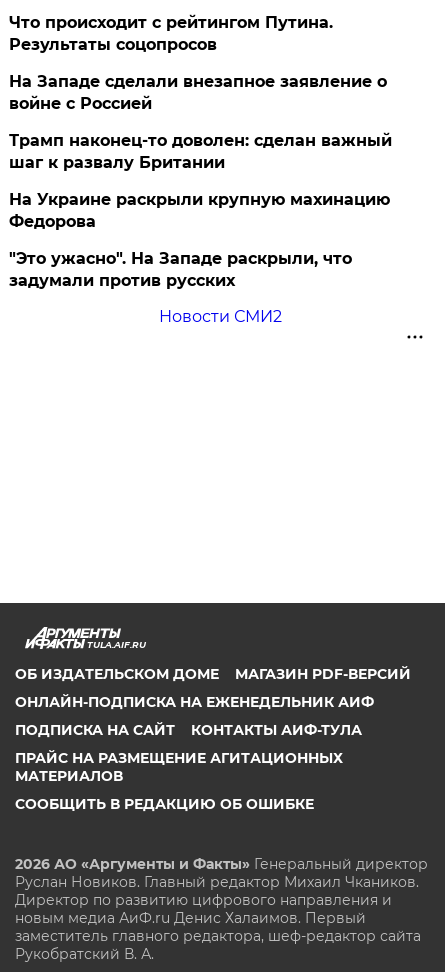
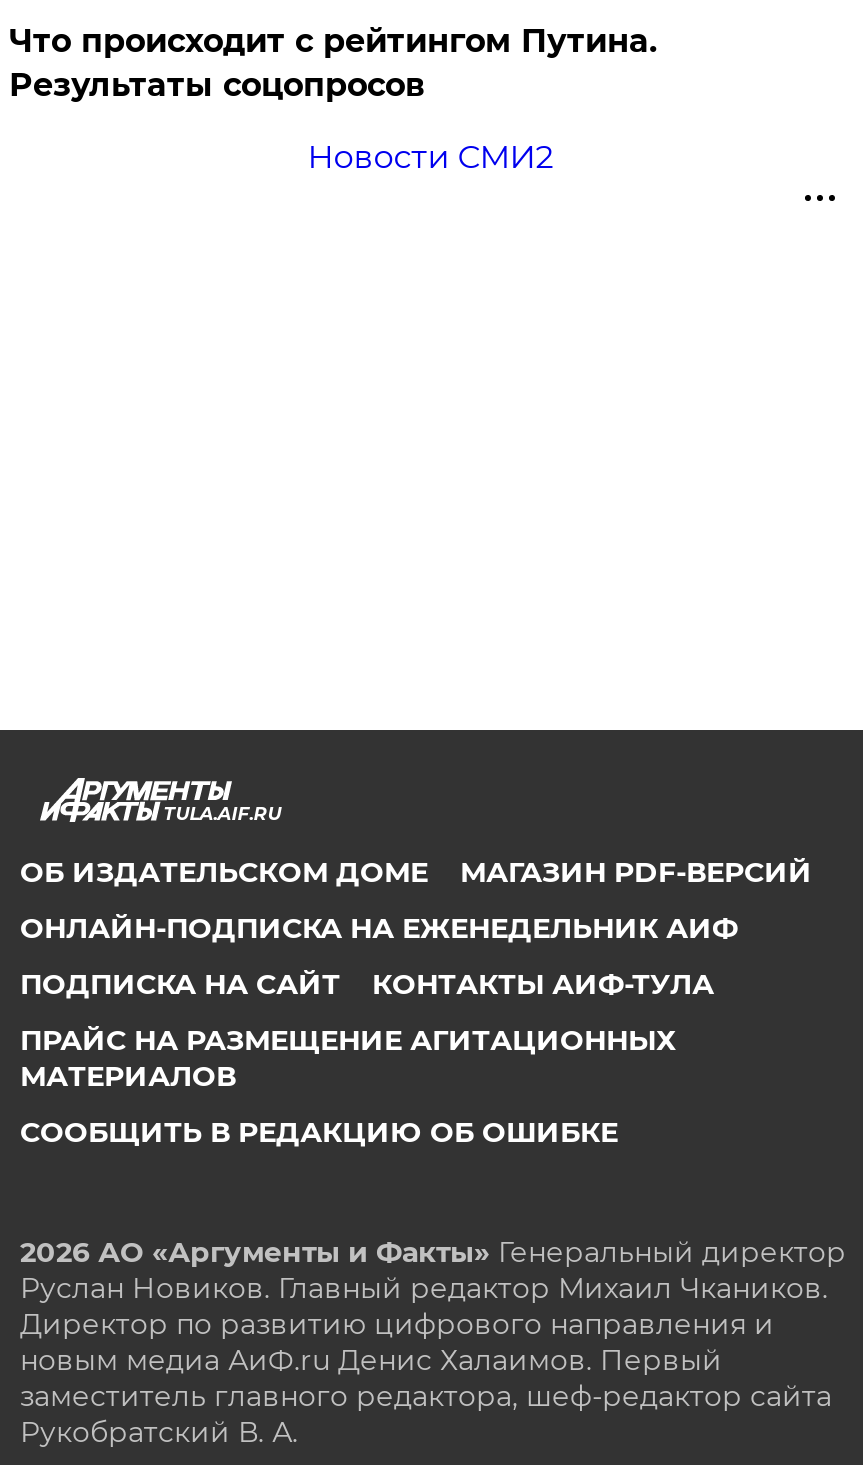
- На Западе сделали внезапное заявление о
- войне с Россией
- Трамп наконец-то доволен: сделан важный
- шаг к развалу Британии
- На Украине раскрыли крупную махинацию
- Федорова
- "Это ужасно". На Западе раскрыли, что
- задумали против русских
